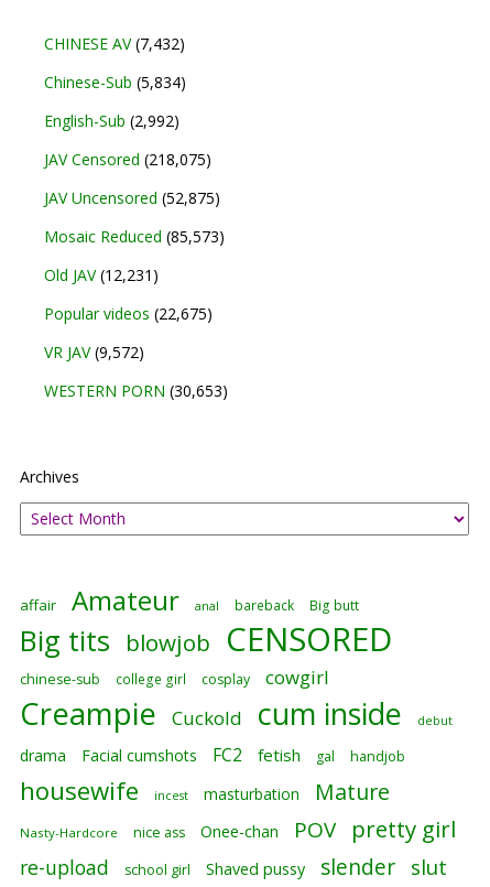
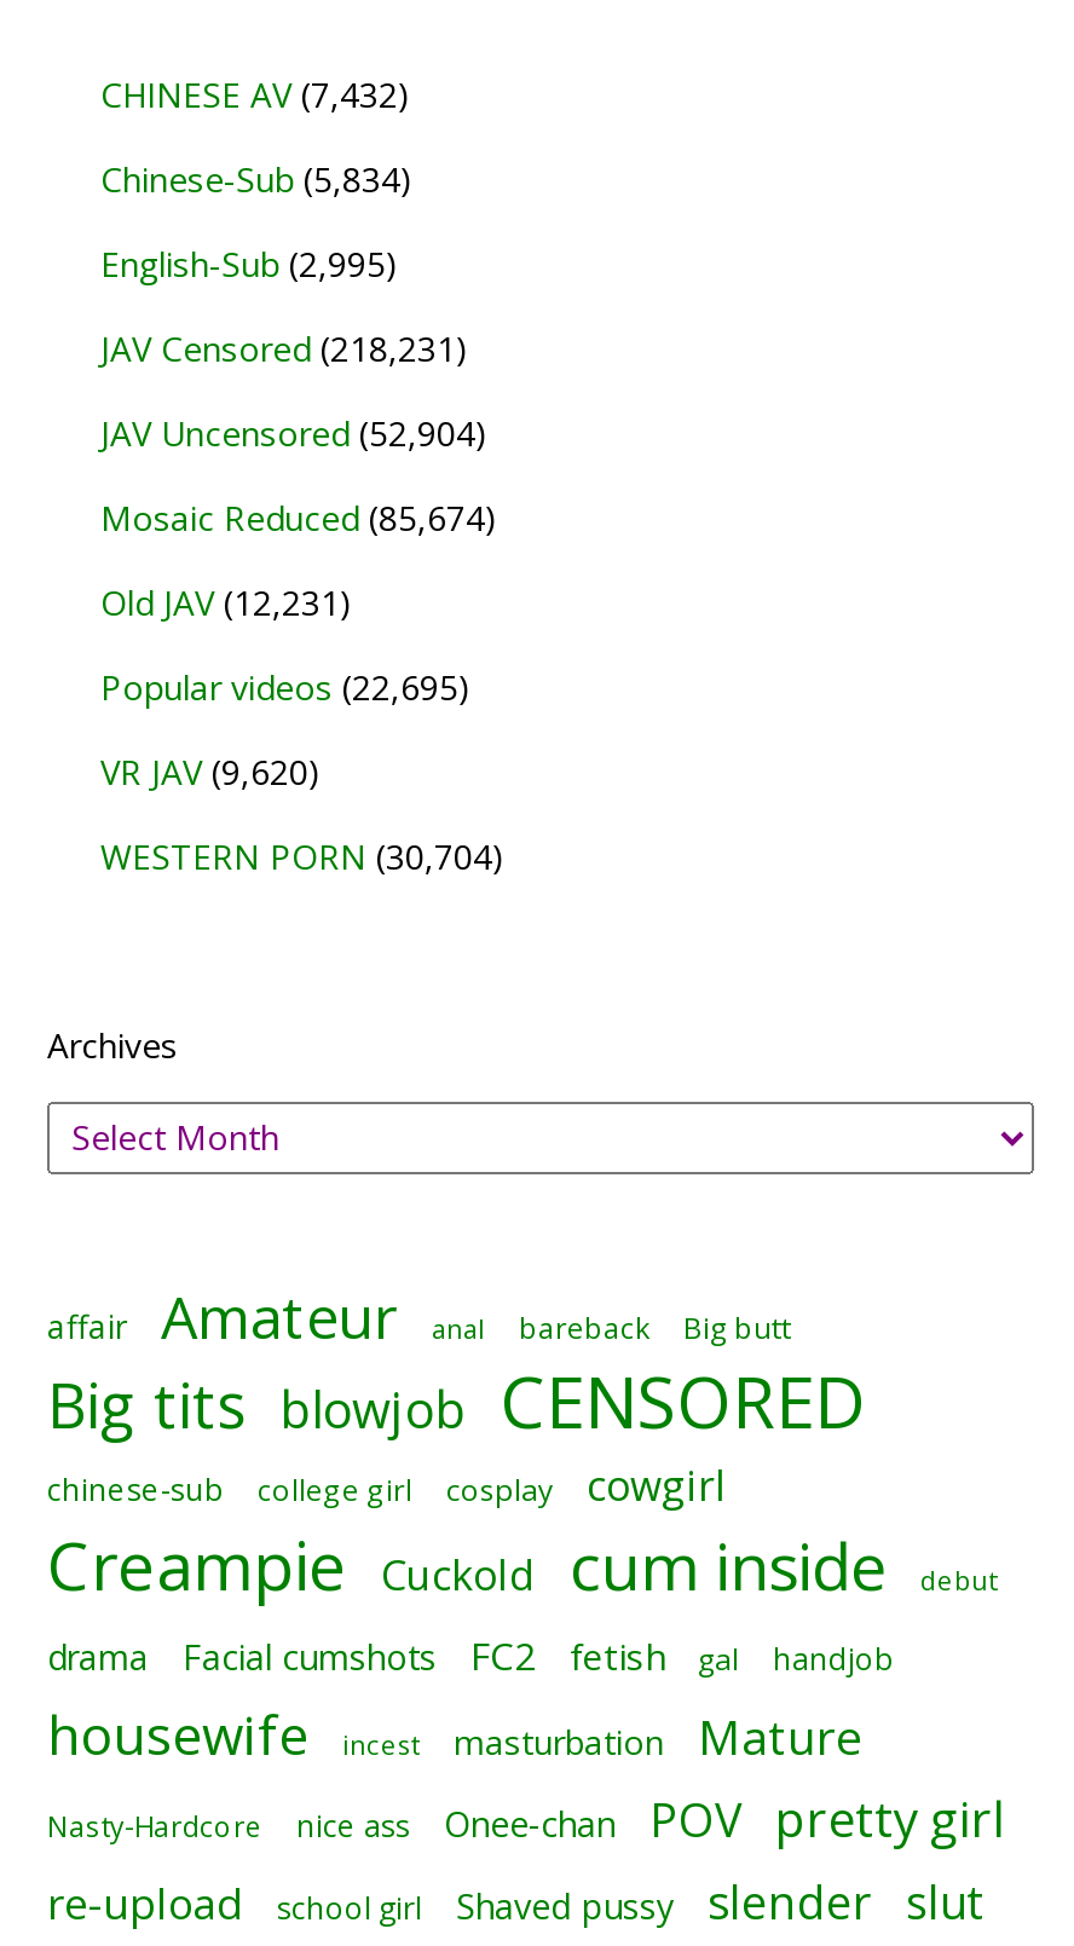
- English-Sub (2,992)
+ English-Sub (2,995)

- JAV Censored (218,075)
+ JAV Censored (218,231)

- JAV Uncensored (52,875)
+ JAV Uncensored (52,904)

- Mosaic Reduced (85,573)
+ Mosaic Reduced (85,674)

- Popular videos (22,675)
+ Popular videos (22,695)

- VR JAV (9,572)
+ VR JAV (9,620)

- WESTERN PORN (30,653)
+ WESTERN PORN (30,704)
